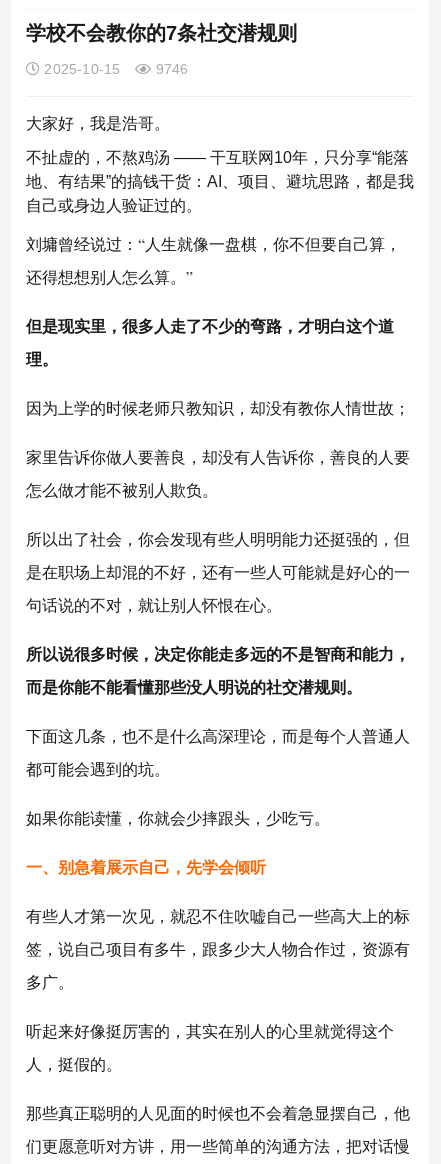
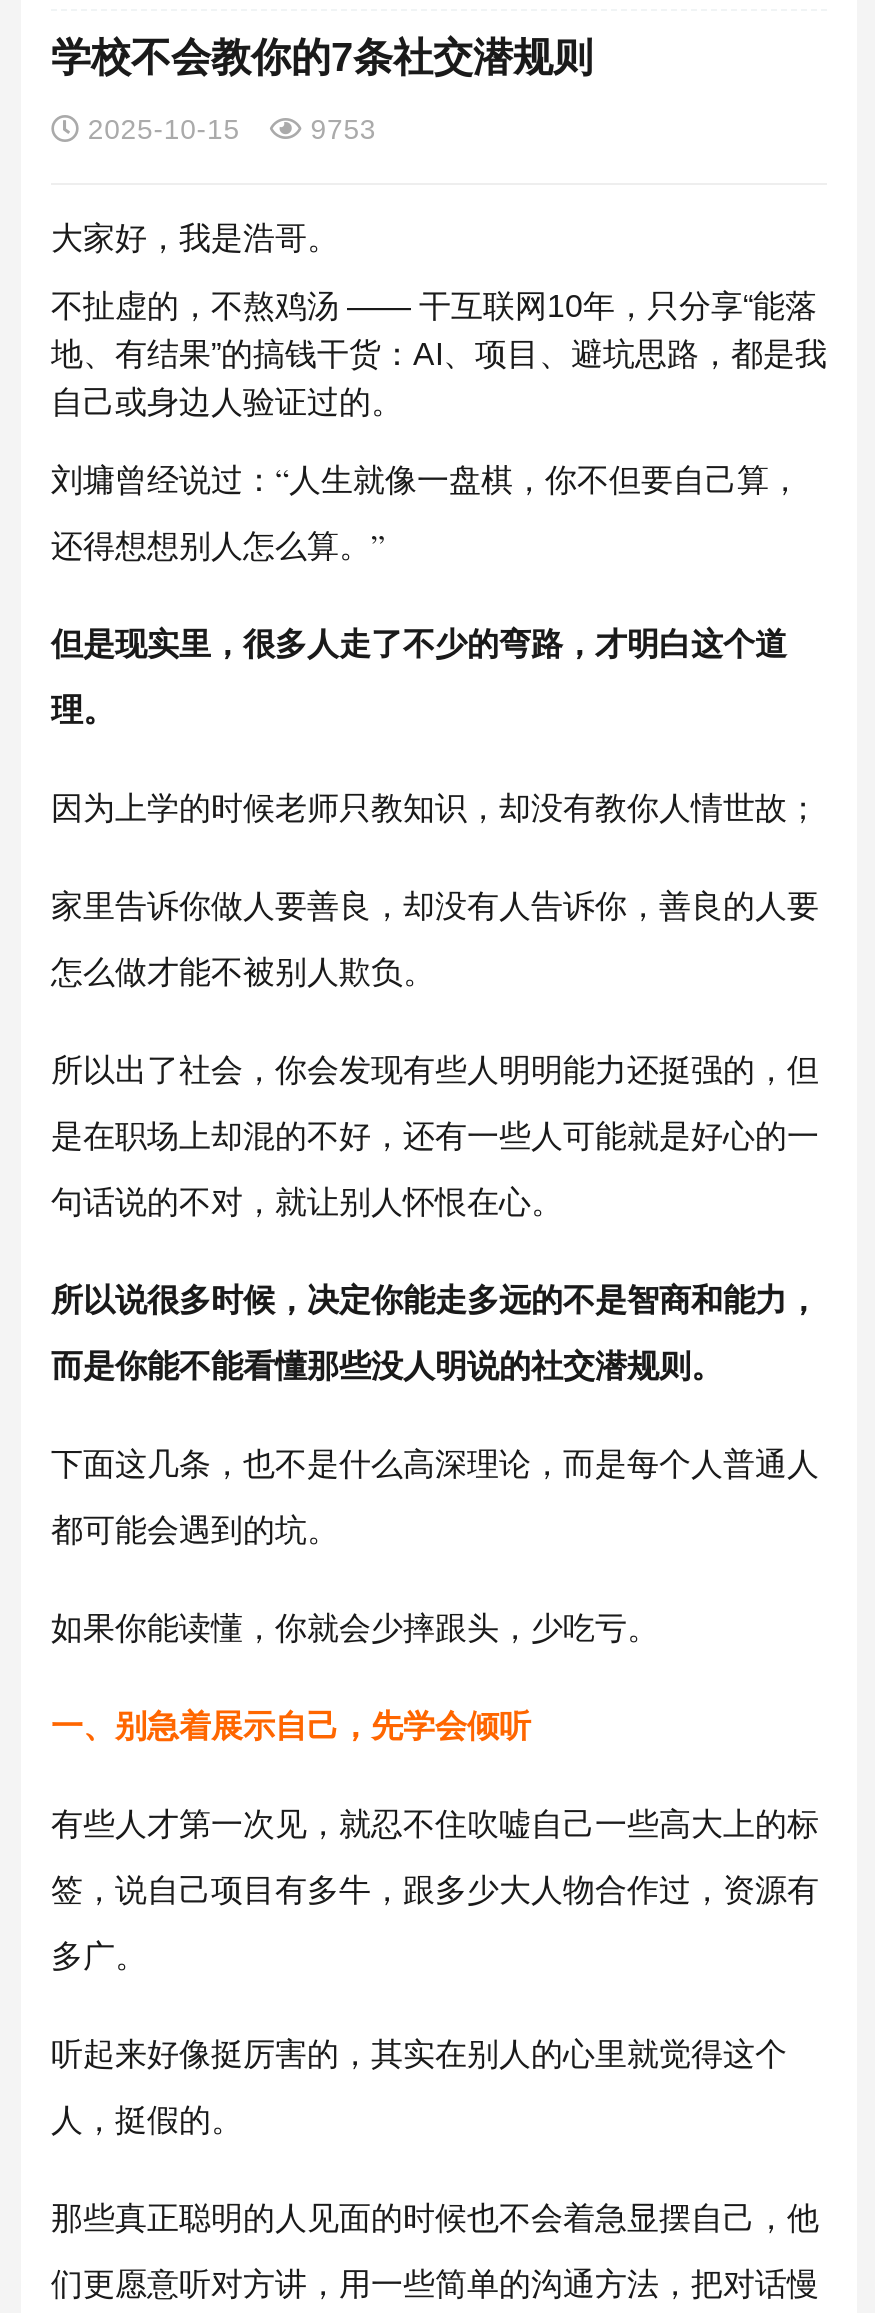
- 2025-10-15 9746
+ 2025-10-15 9753
